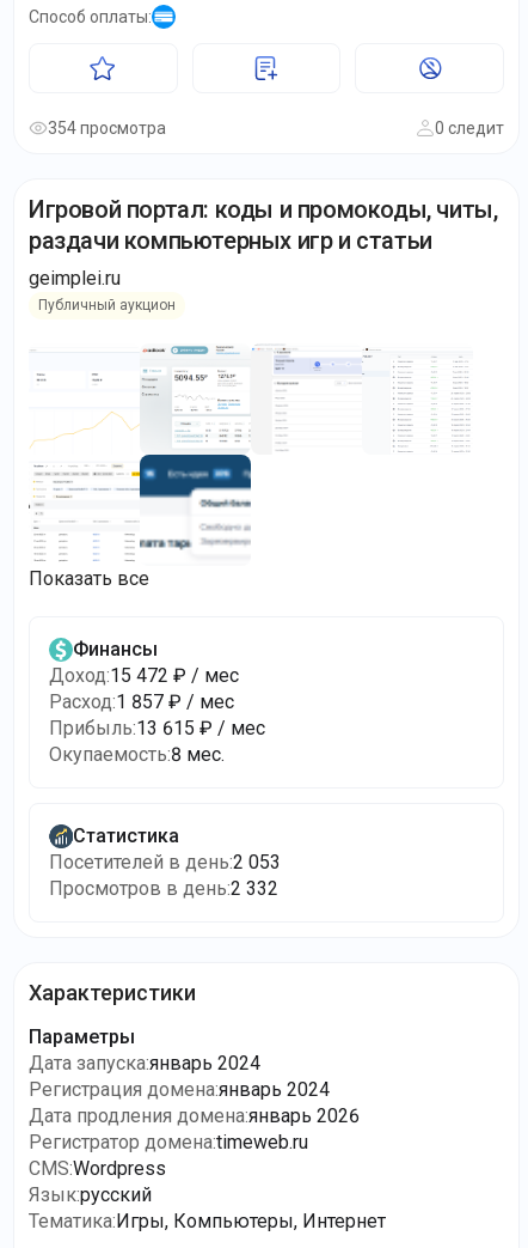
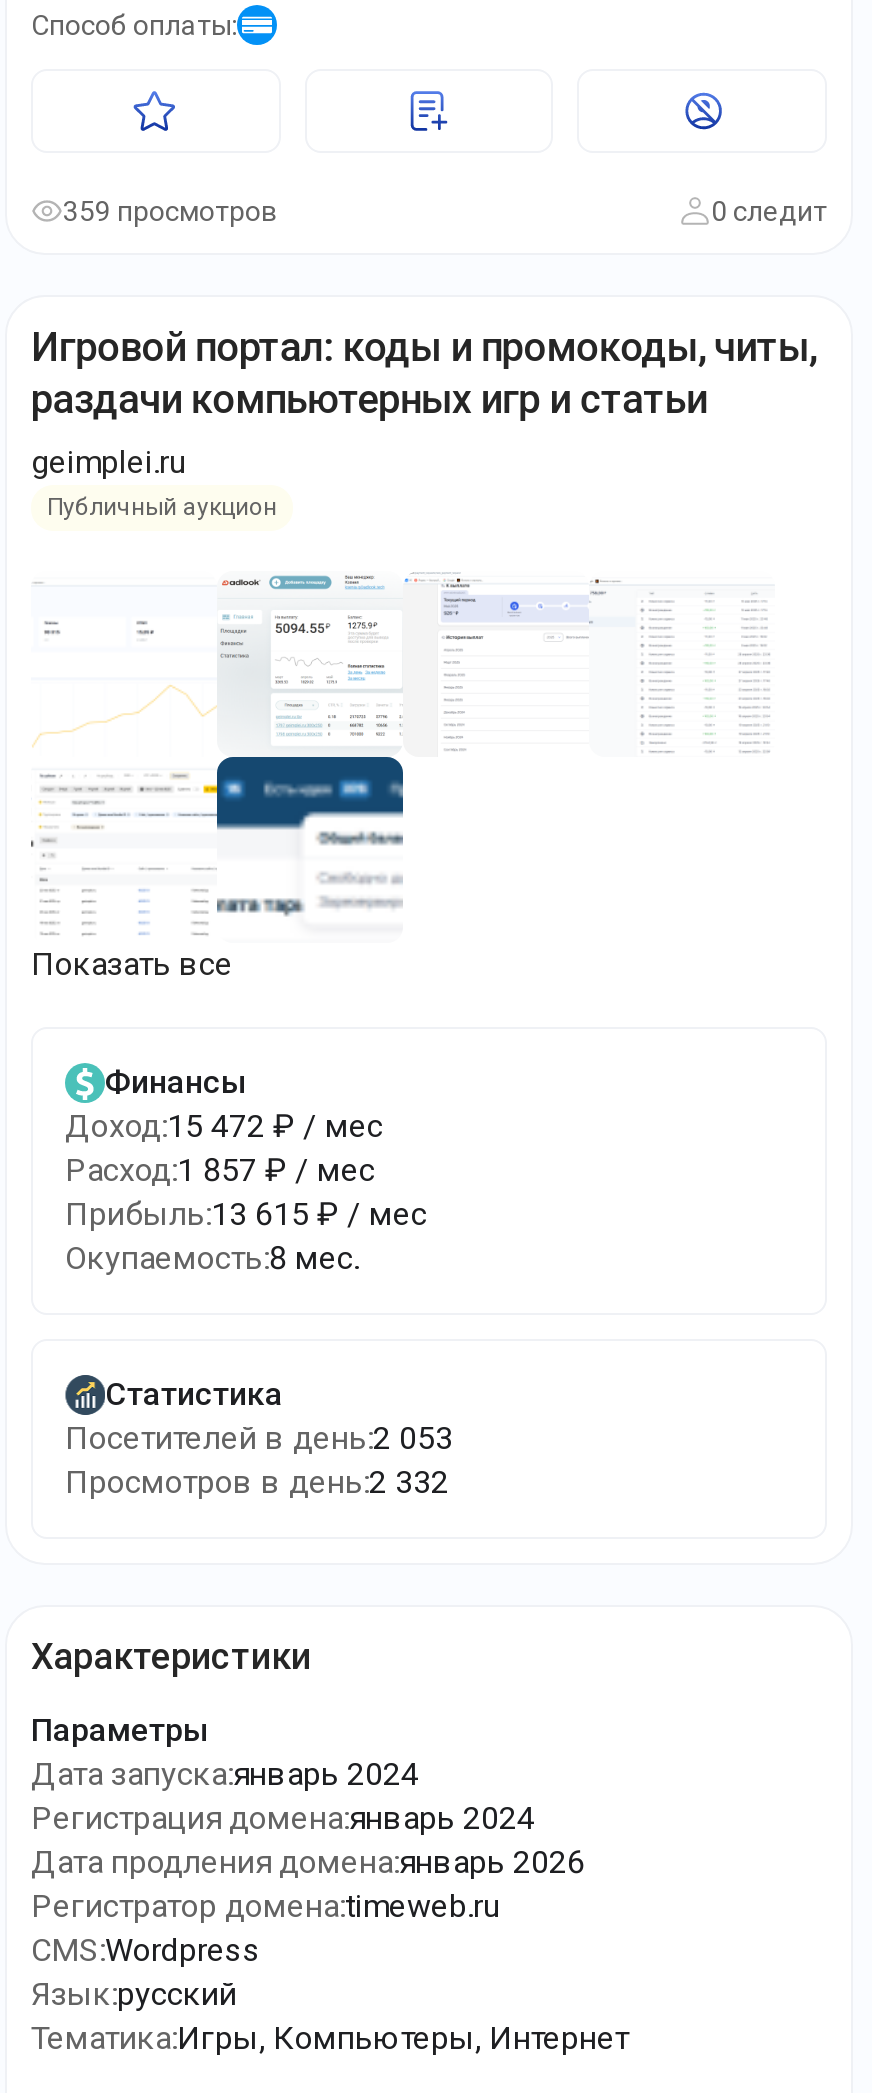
- 354 просмотра
+ 359 просмотров
